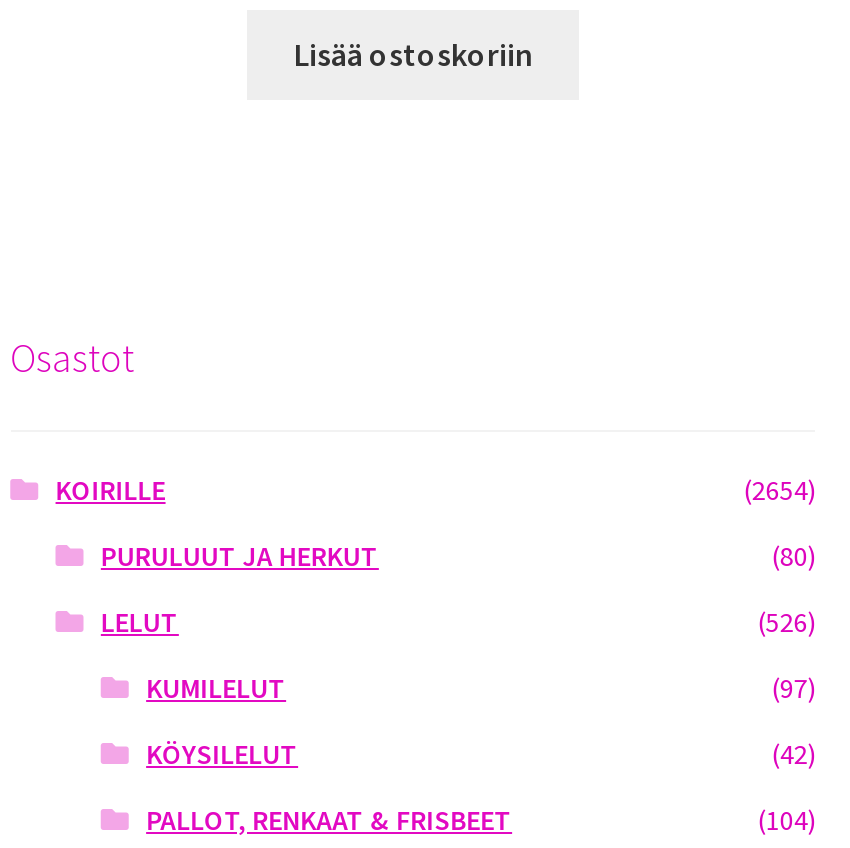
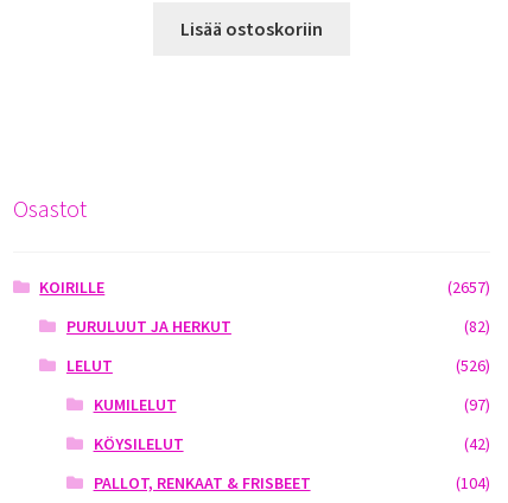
- (2654)
+ (2657)

- (80)
+ (82)
